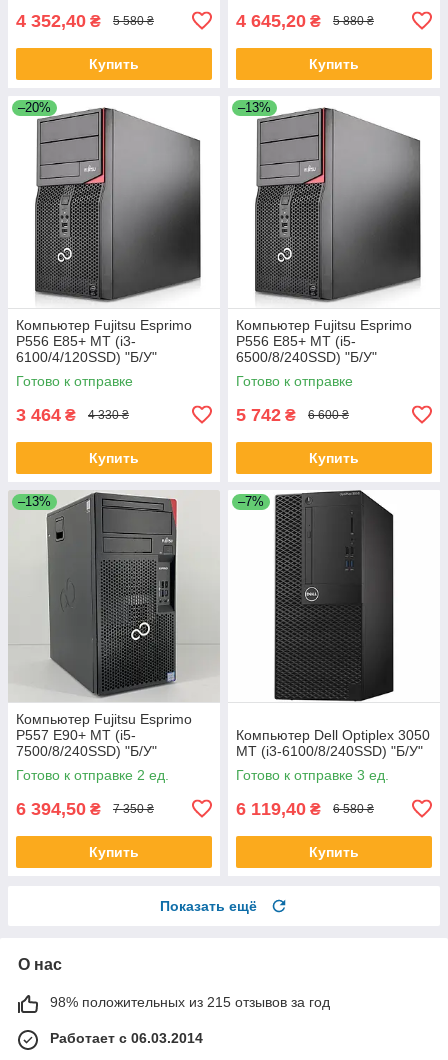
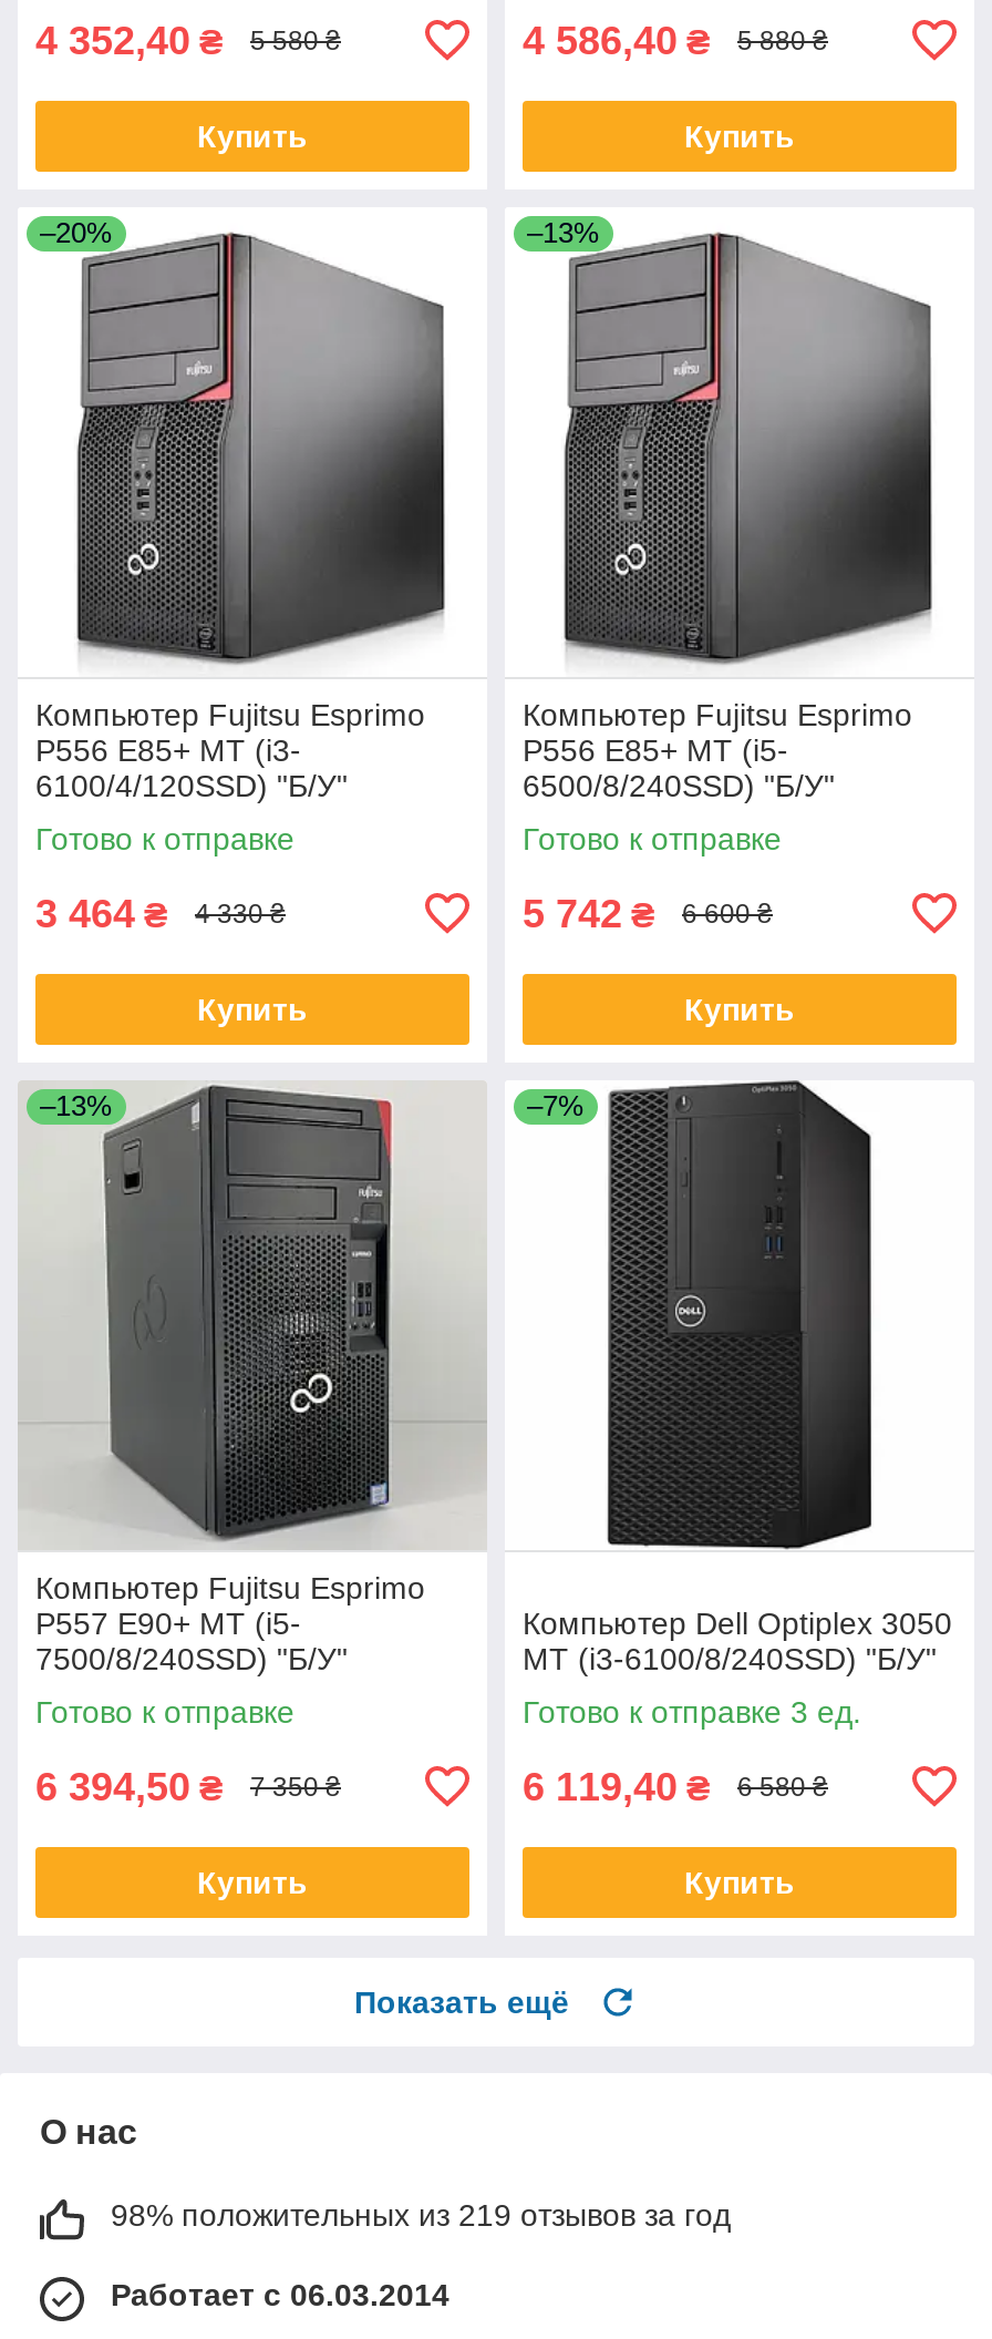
- 4 645,20 ₴
+ 4 586,40 ₴

- Готово к отправке 2 ед.
+ Готово к отправке

- 98% положительных из 215 отзывов за год
+ 98% положительных из 219 отзывов за год
